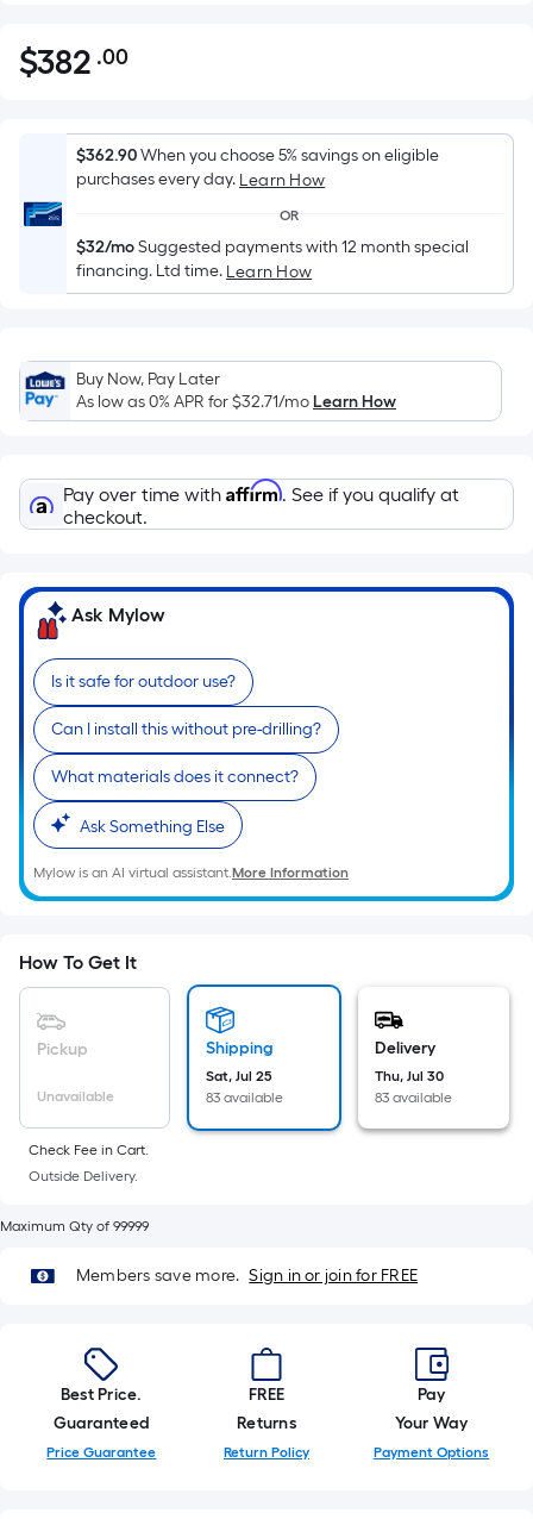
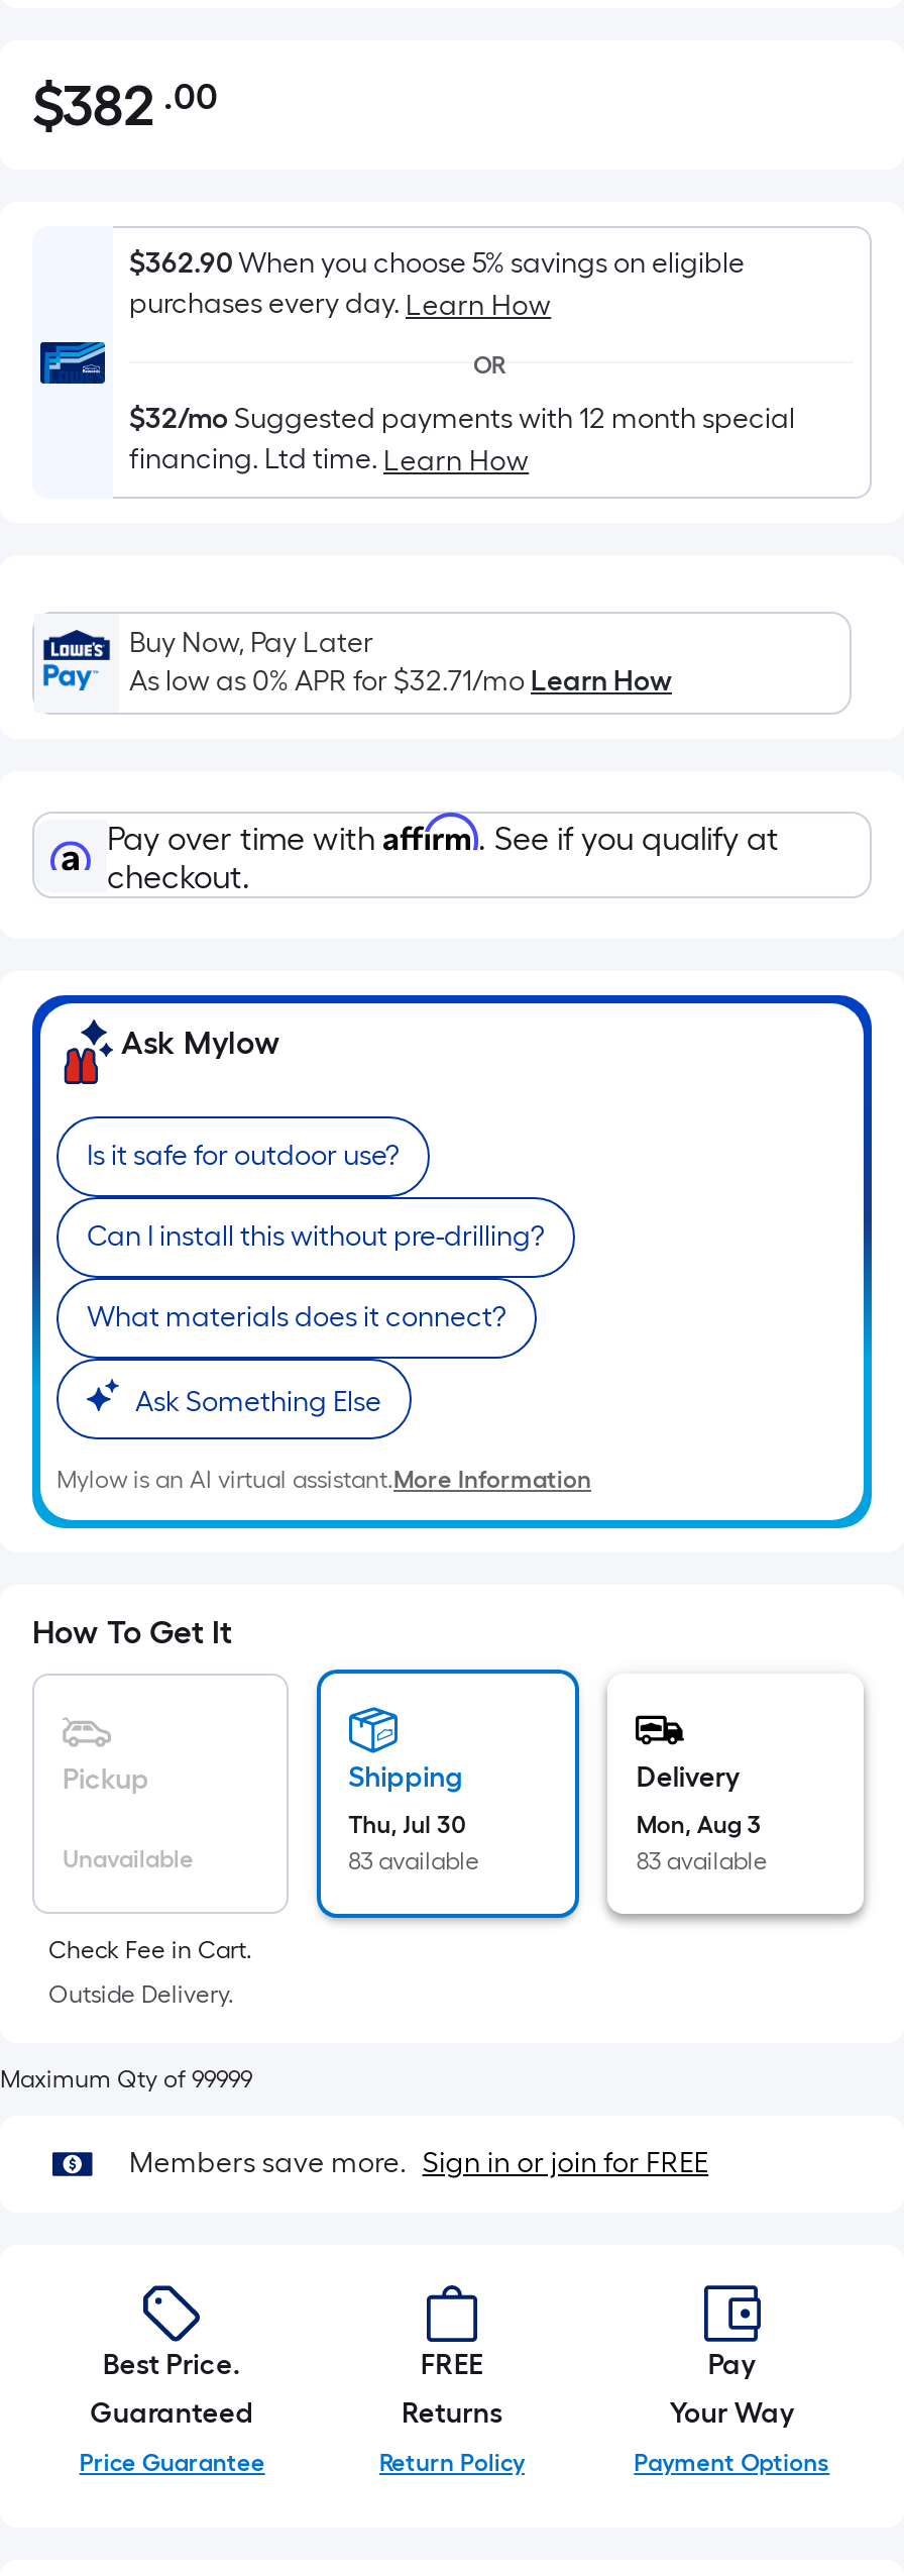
- Sat, Jul 25
+ Thu, Jul 30

- Thu, Jul 30
+ Mon, Aug 3
